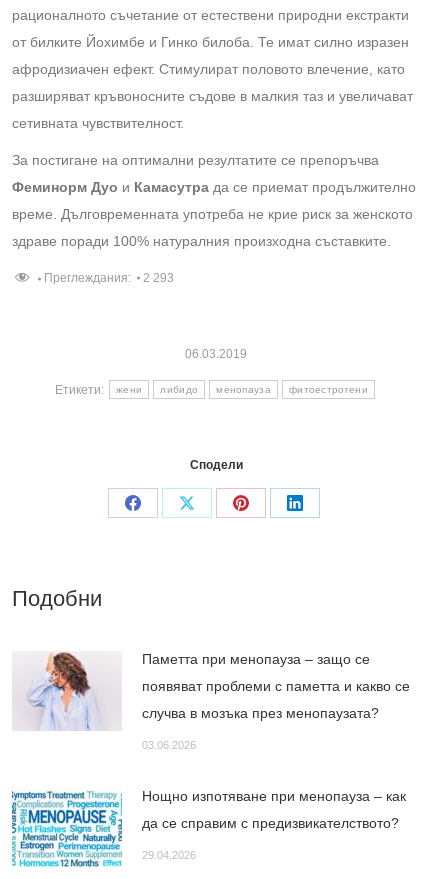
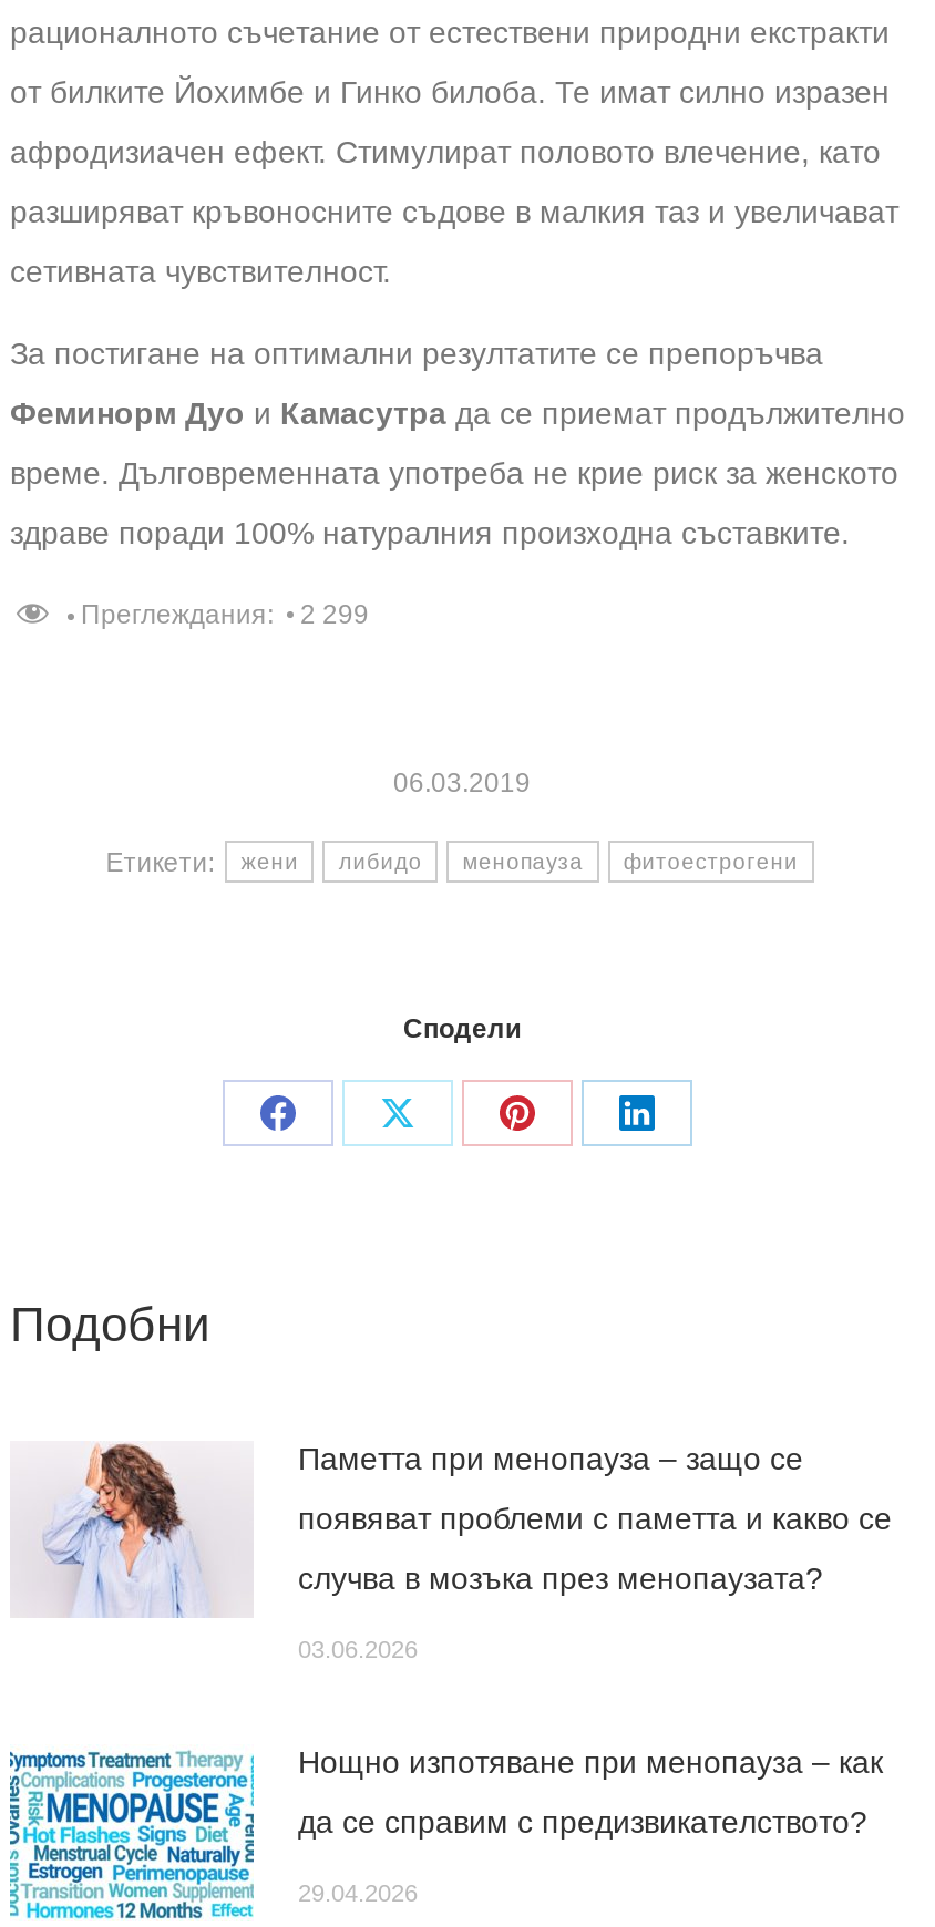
- Преглеждания: 2 293
+ Преглеждания: 2 299
